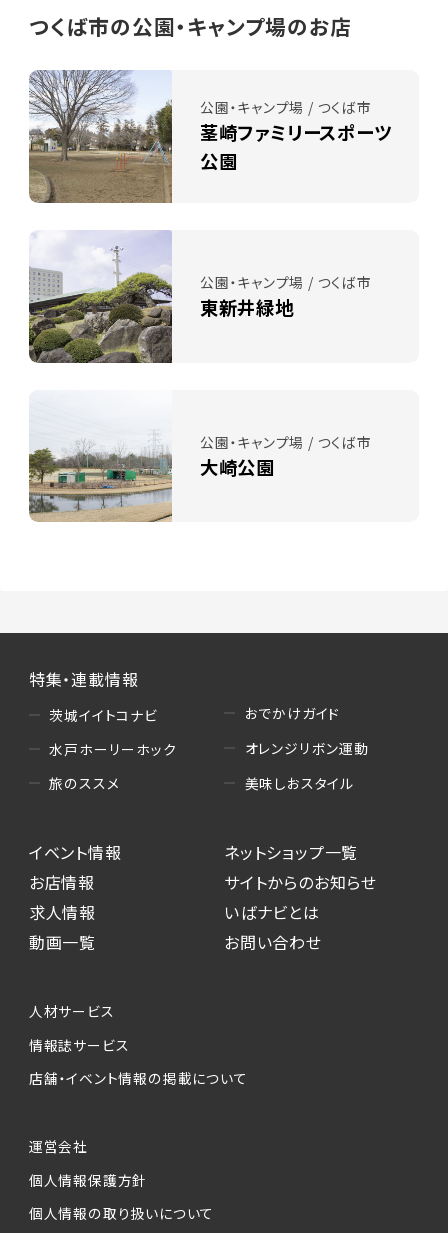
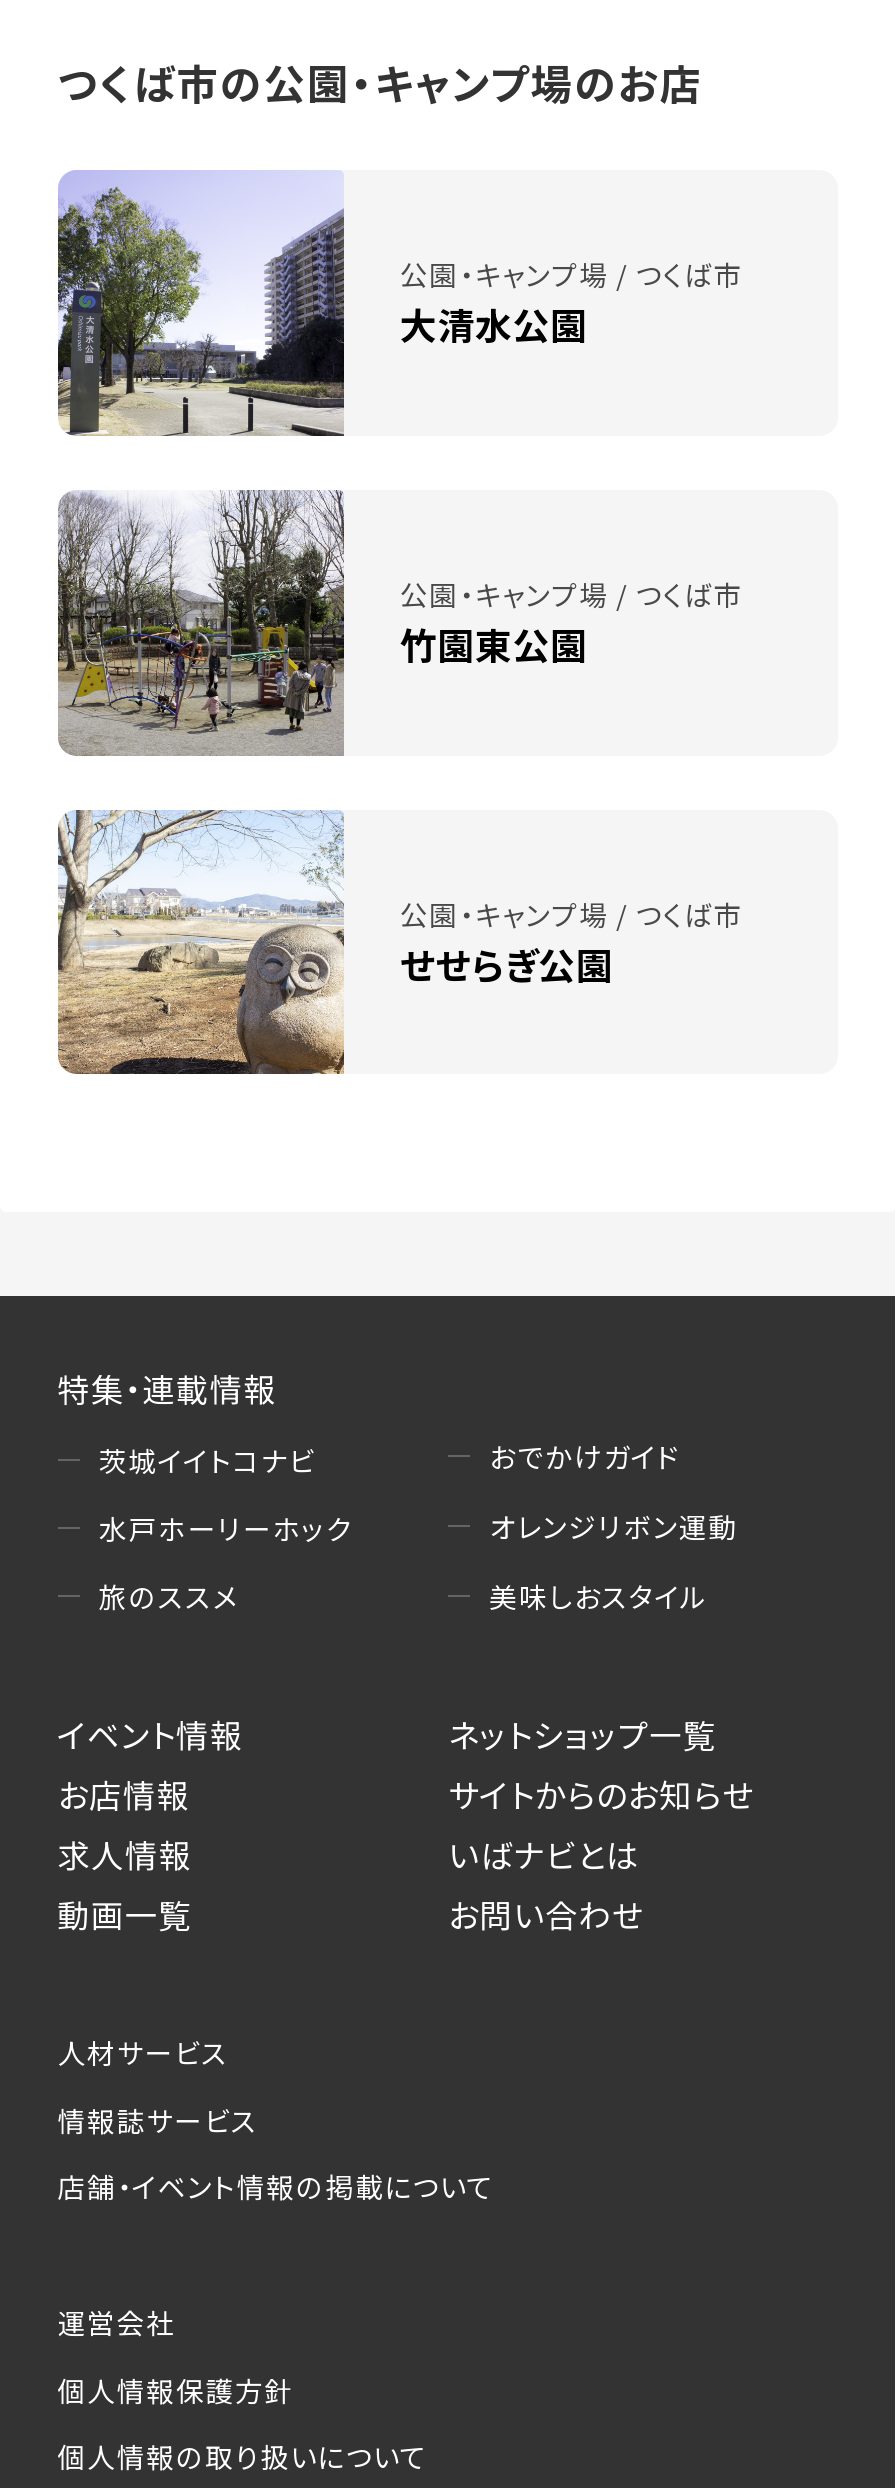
- [image]
- 茎崎ファミリースポーツ
- 公園
+ [image]
+ 大清水公園

- [image]
- 東新井緑地
+ [image]
+ 竹園東公園

- [image]
- 大崎公園
+ [image]
+ せせらぎ公園
